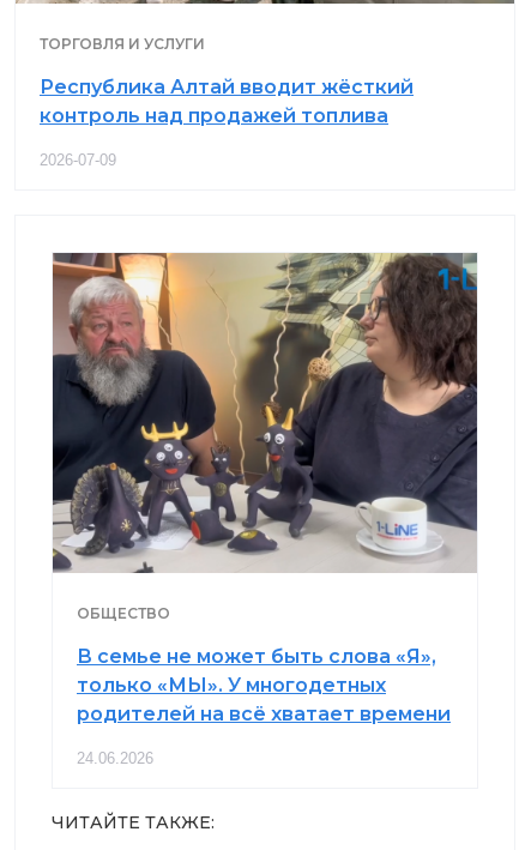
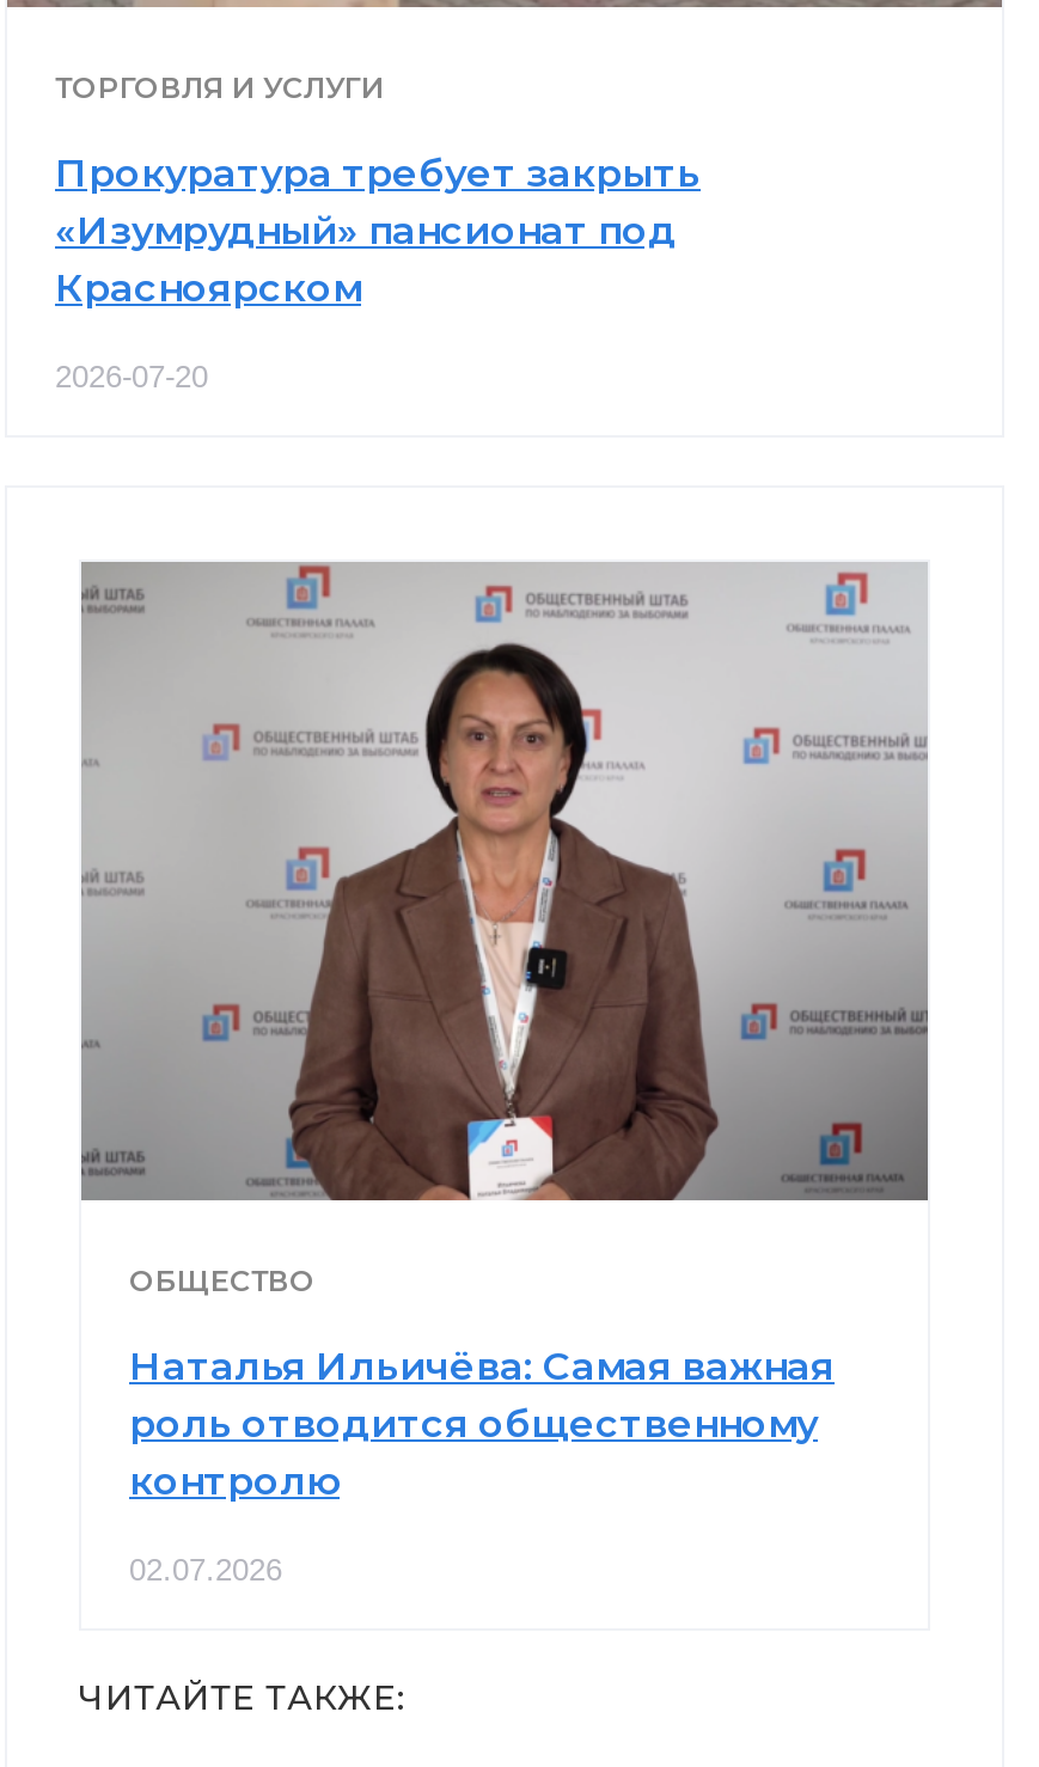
- Республика Алтай вводит жёсткий
- контроль над продажей топлива
+ Прокуратура требует закрыть
+ «Изумрудный» пансионат под
+ Красноярском

- 2026-07-09
+ 2026-07-20

- [image]
+ [image]

- В семье не может быть слова «Я»,
- только «МЫ». У многодетных
- родителей на всё хватает времени
+ Наталья Ильичёва: Самая важная
+ роль отводится общественному
+ контролю

- 24.06.2026
+ 02.07.2026
